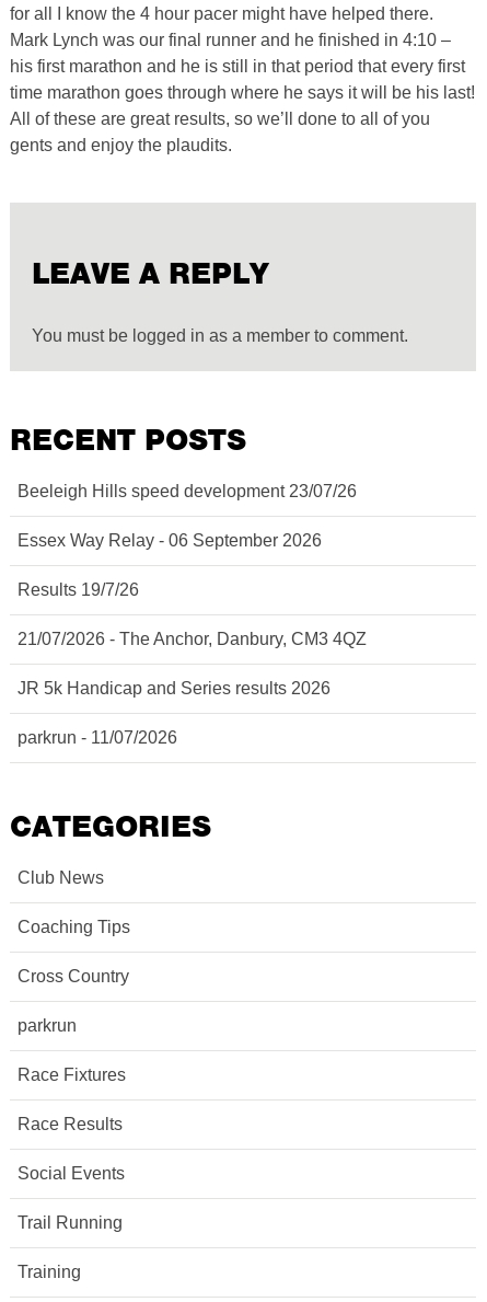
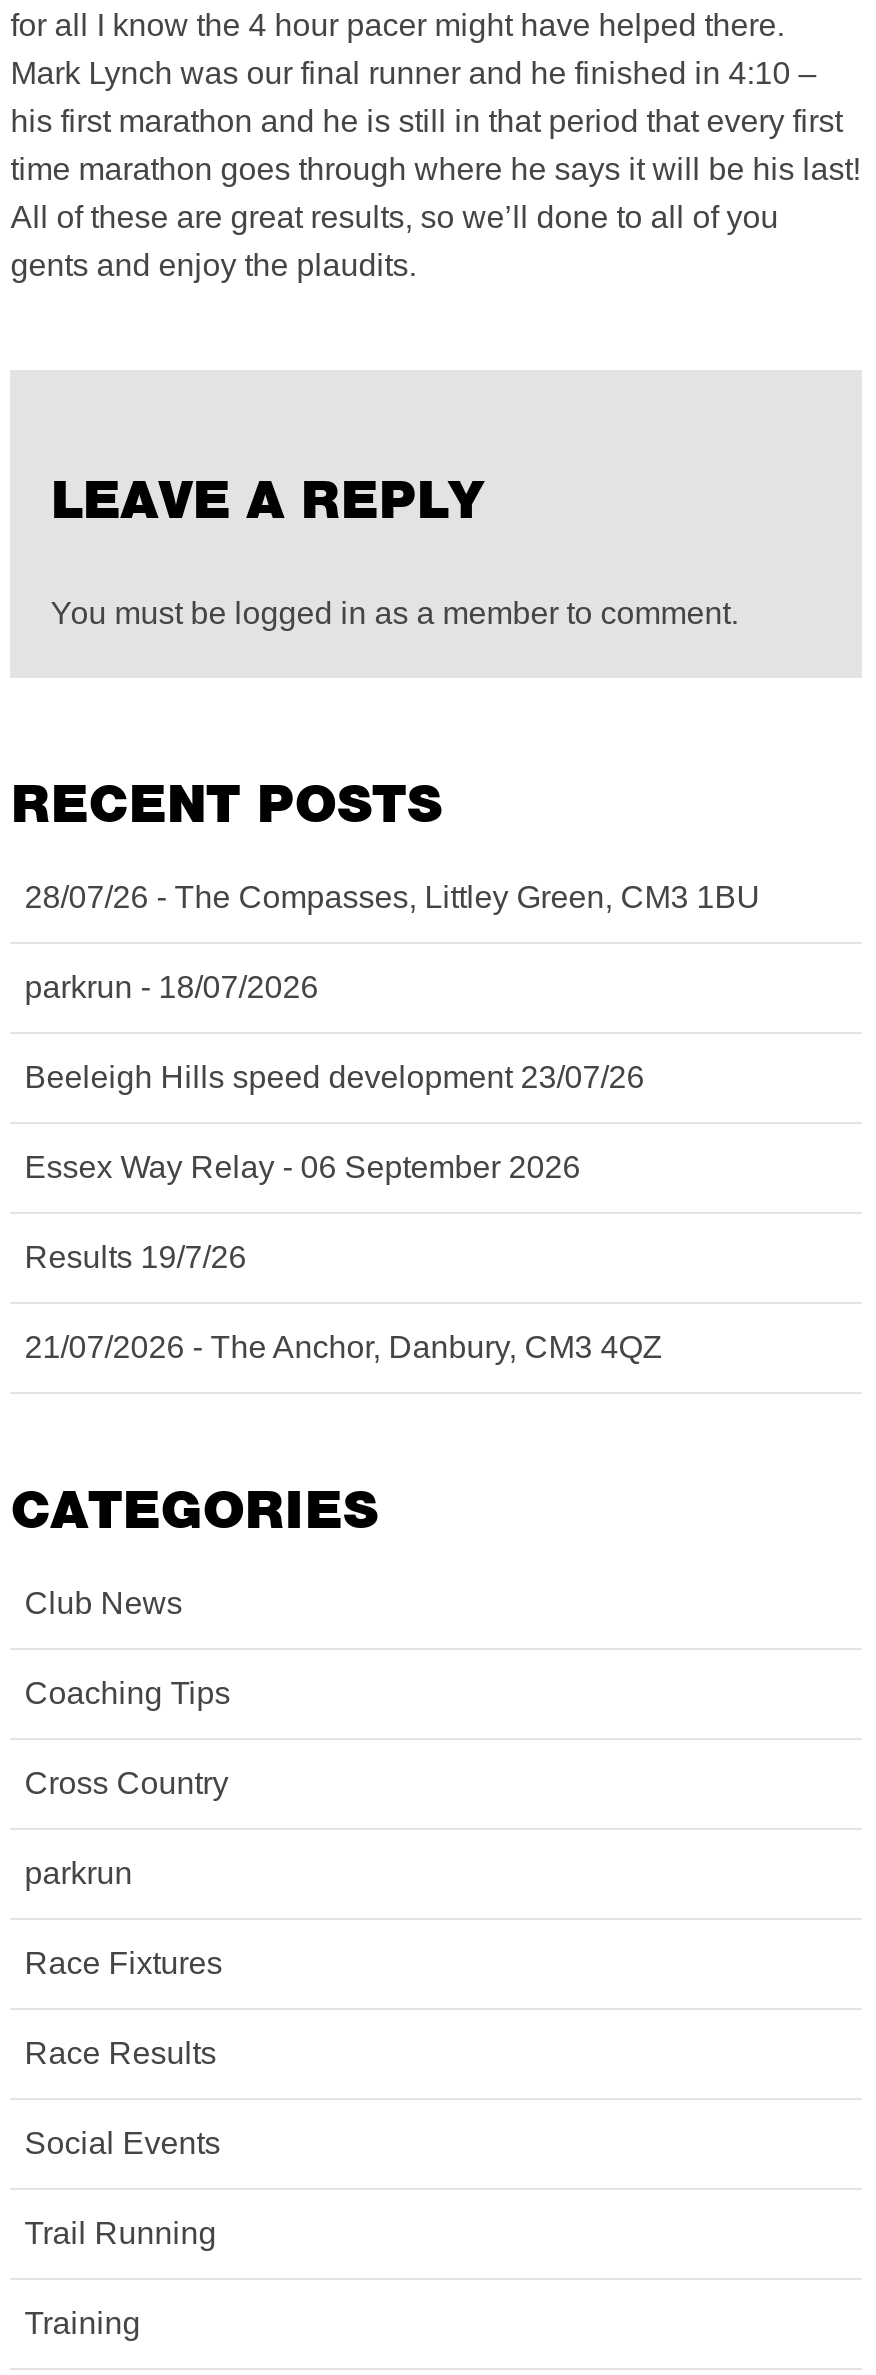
+ 28/07/26 - The Compasses, Littley Green, CM3 1BU
+ parkrun - 18/07/2026

moved down: Beeleigh Hills speed development 23/07/26 | Essex Way Relay - 06 September 2026 | Results 19/7/26 | 21/07/2026 - The Anchor, Danbury, CM3 4QZ

- JR 5k Handicap and Series results 2026
- parkrun - 11/07/2026
